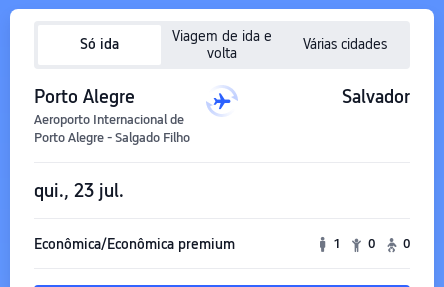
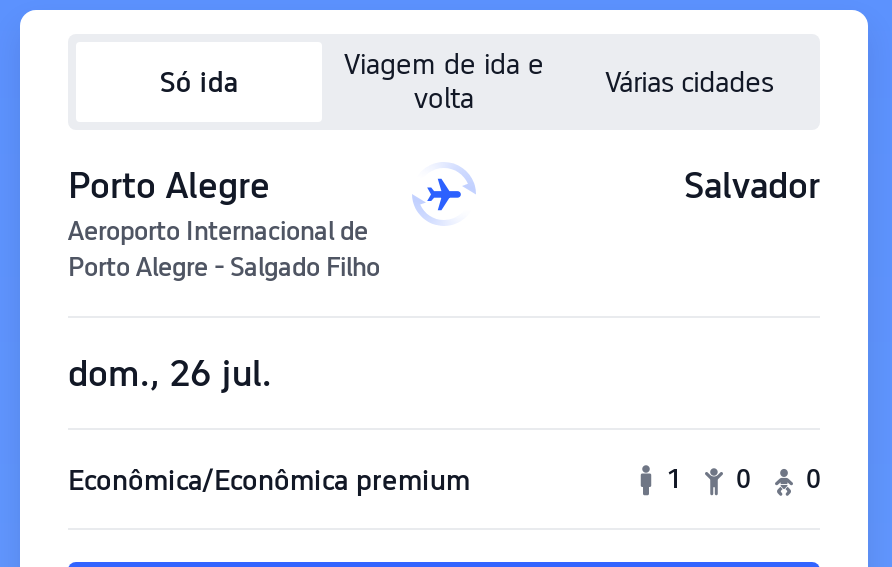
- qui., 23 jul.
+ dom., 26 jul.
